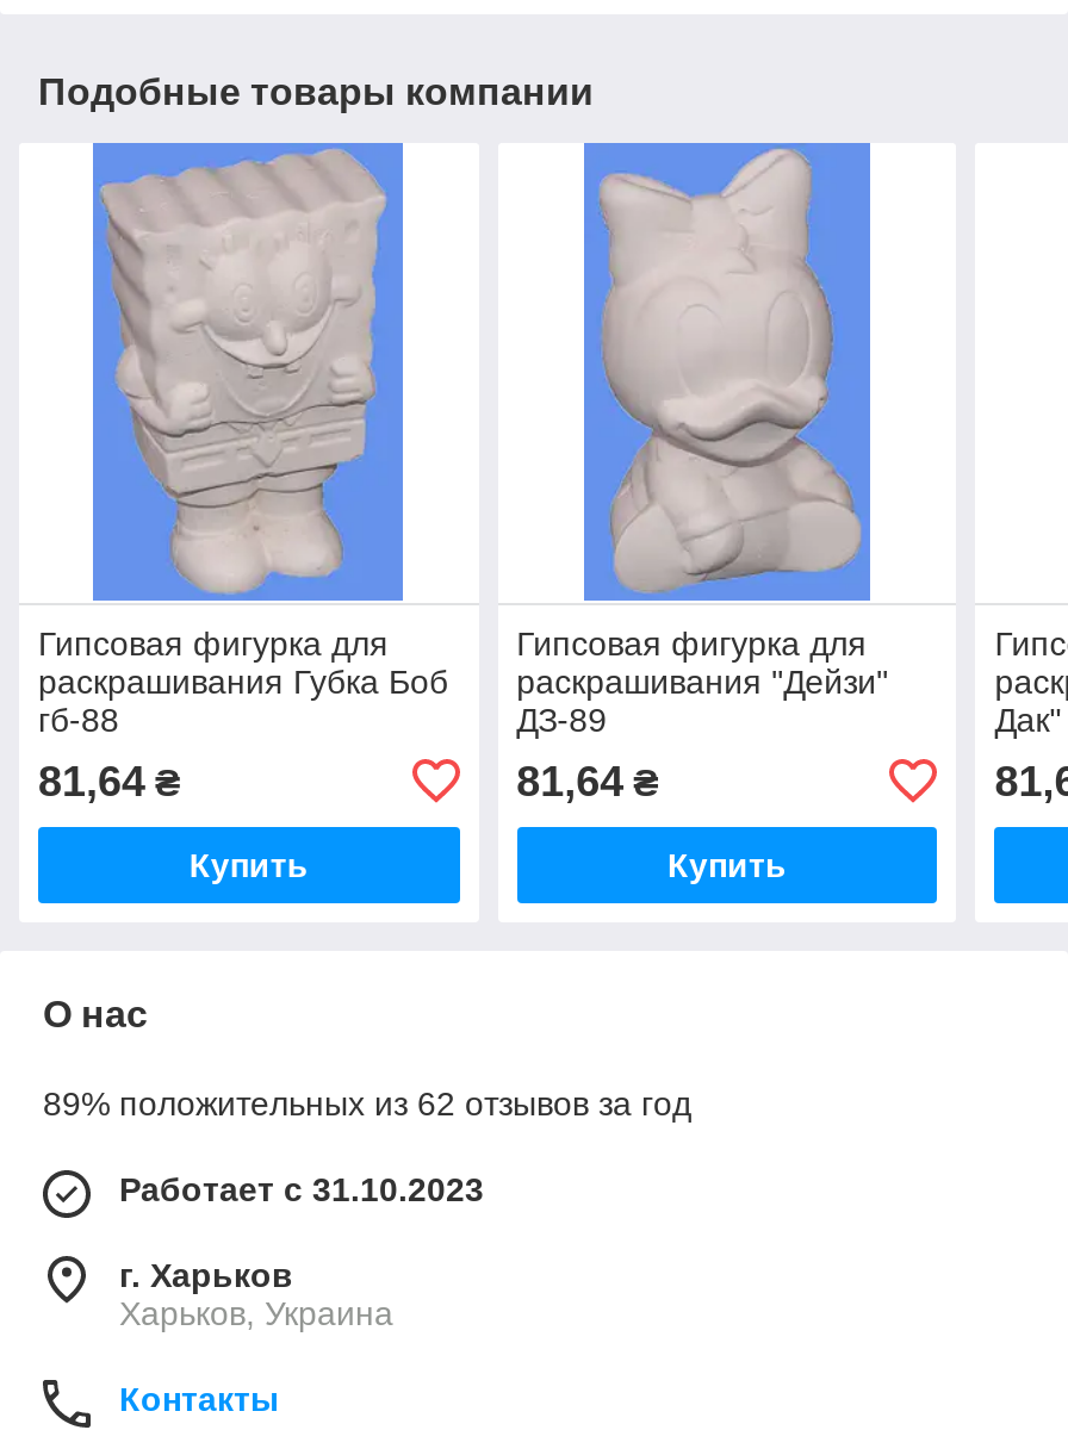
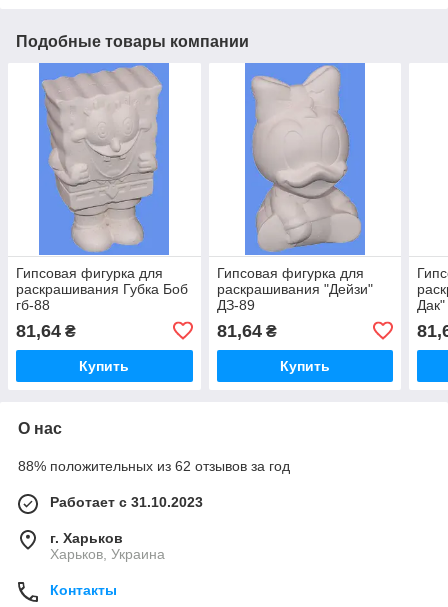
- 89% положительных из 62 отзывов за год
+ 88% положительных из 62 отзывов за год
